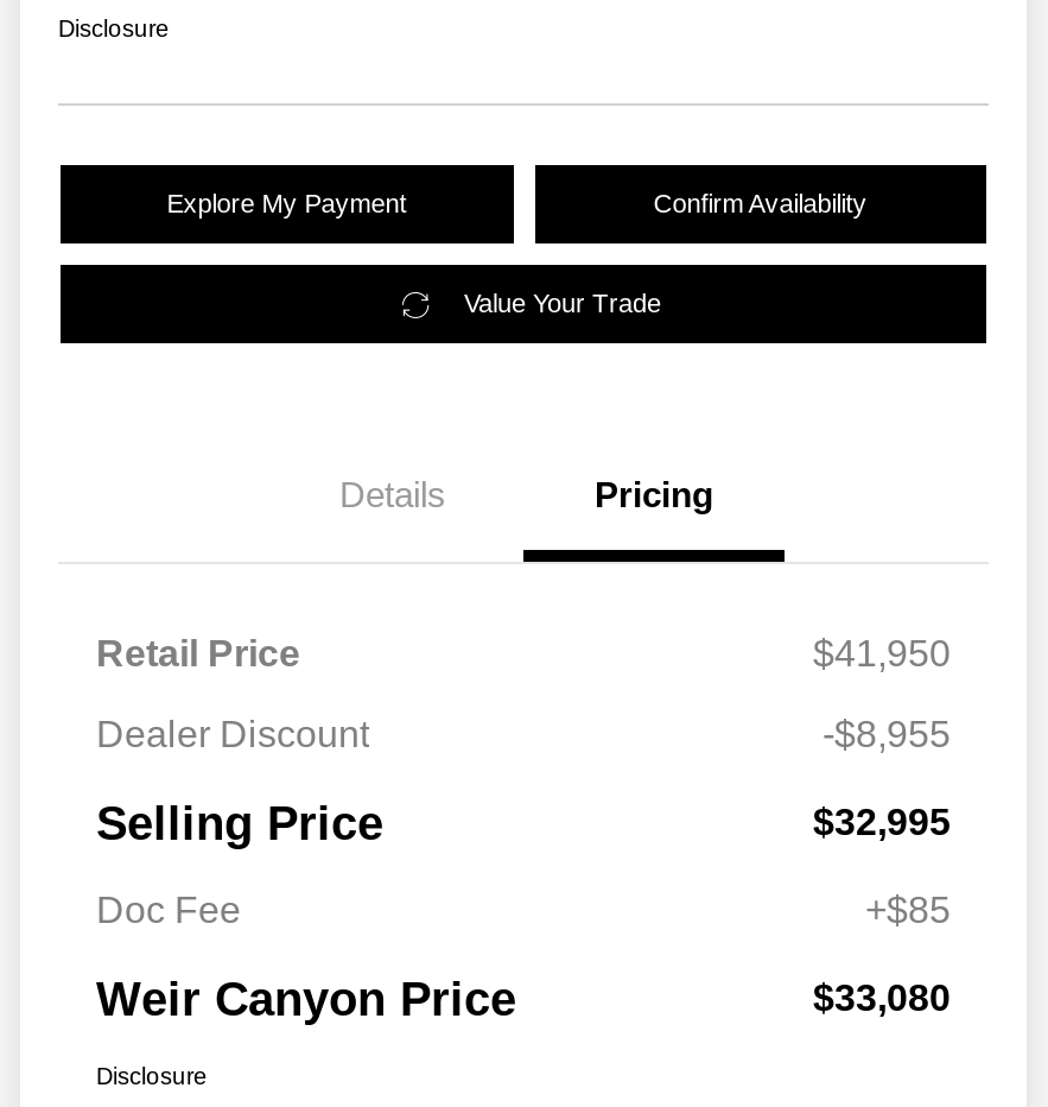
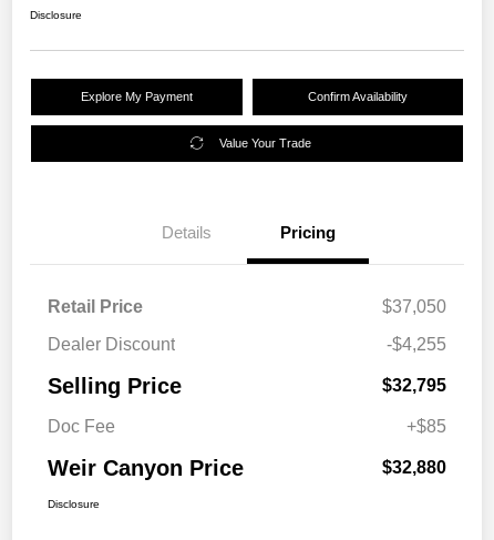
- $41,950
+ $37,050

- -$8,955
+ -$4,255

- $32,995
+ $32,795

- $33,080
+ $32,880
